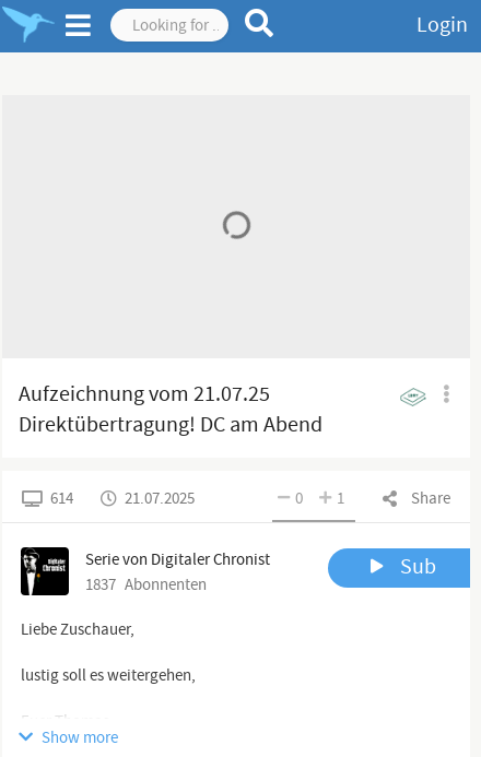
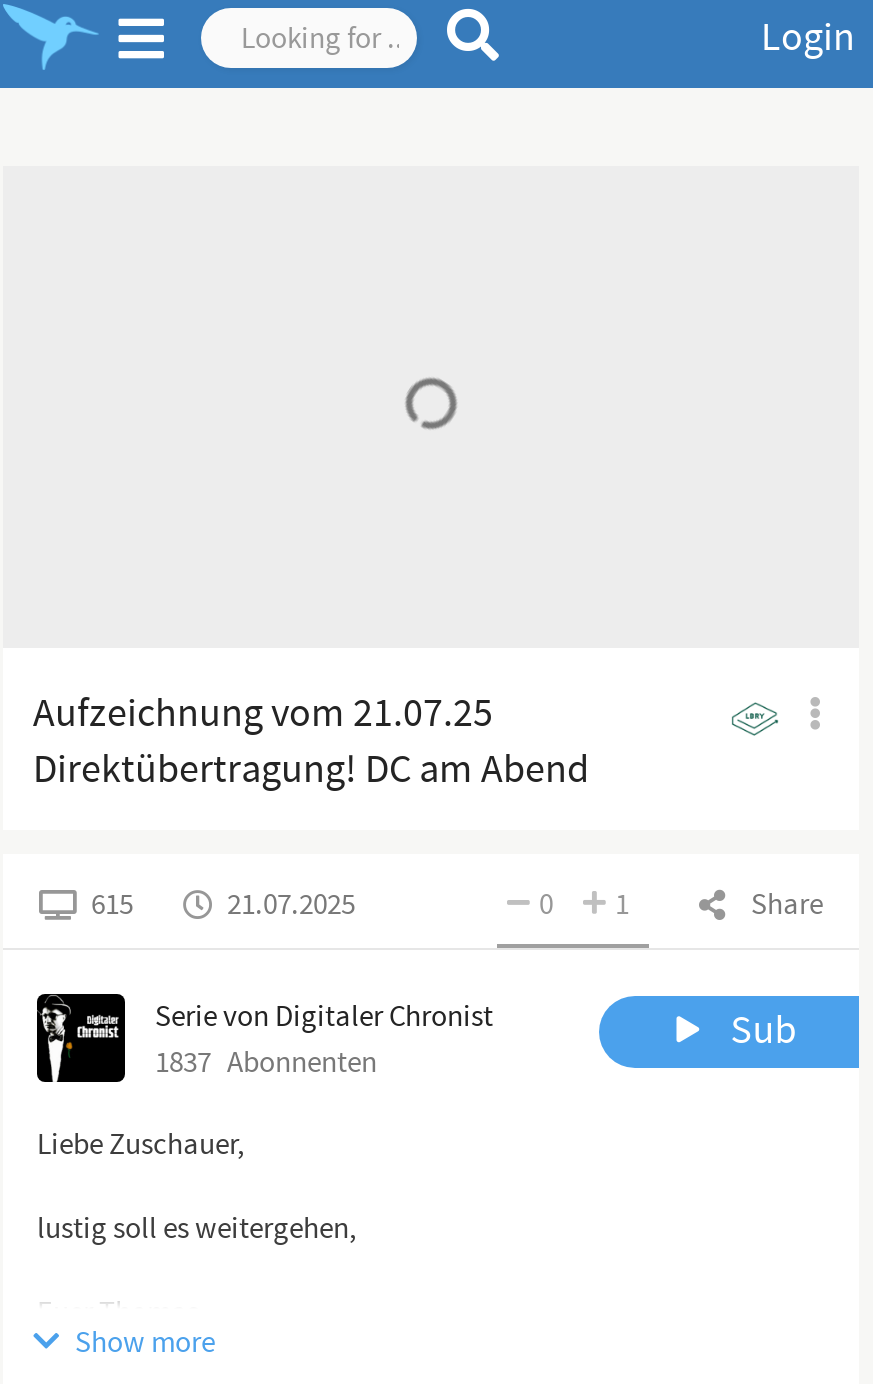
- 614
+ 615
